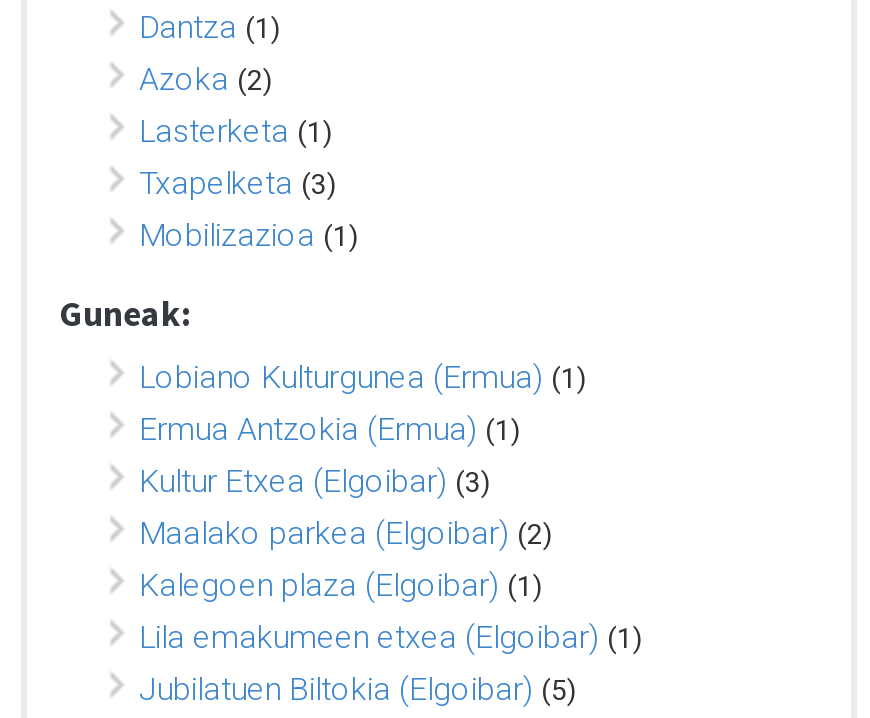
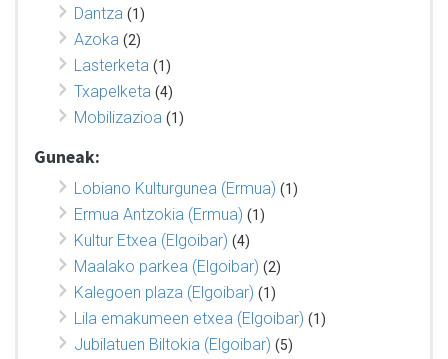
- Txapelketa (3)
+ Txapelketa (4)

- Kultur Etxea (Elgoibar) (3)
+ Kultur Etxea (Elgoibar) (4)
